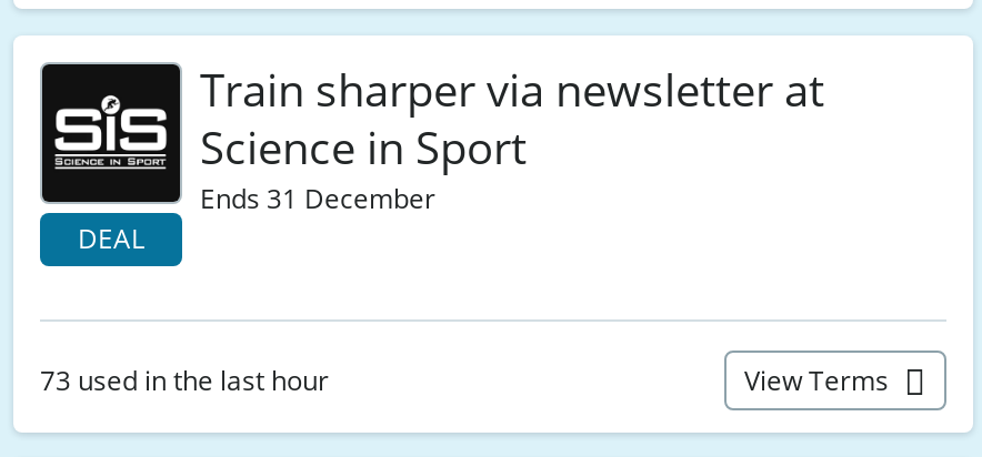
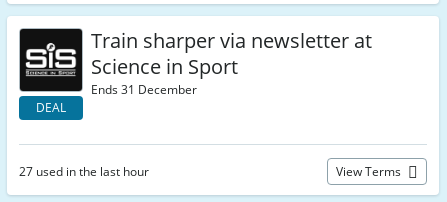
- 73 used in the last hour
+ 27 used in the last hour
